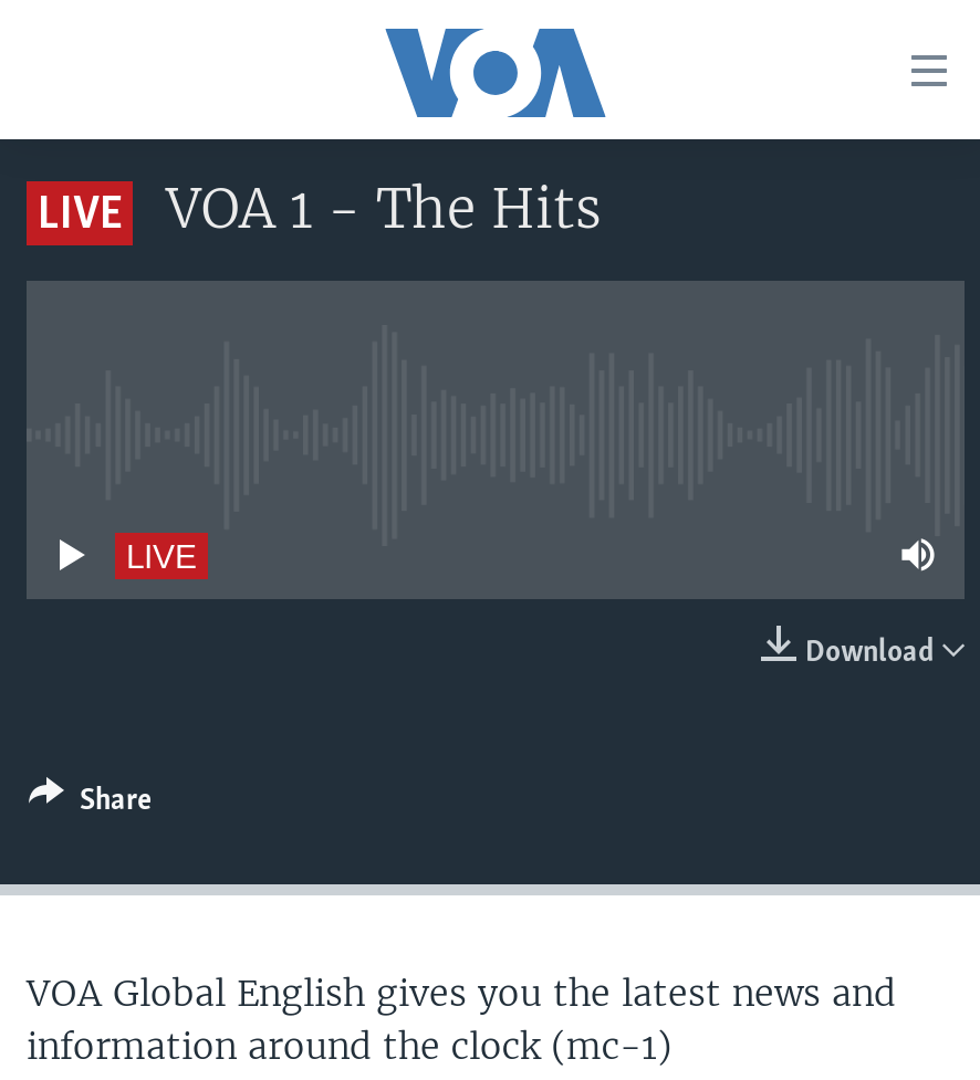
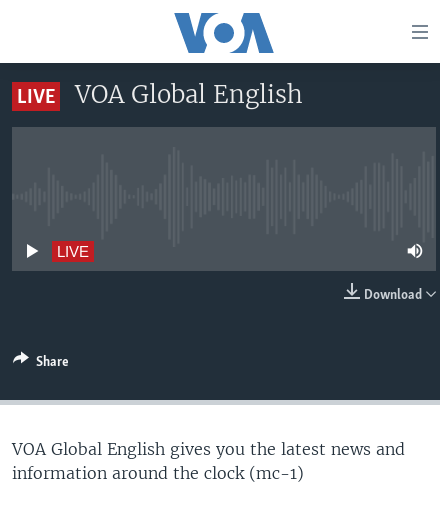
- VOA 1 - The Hits
+ VOA Global English
